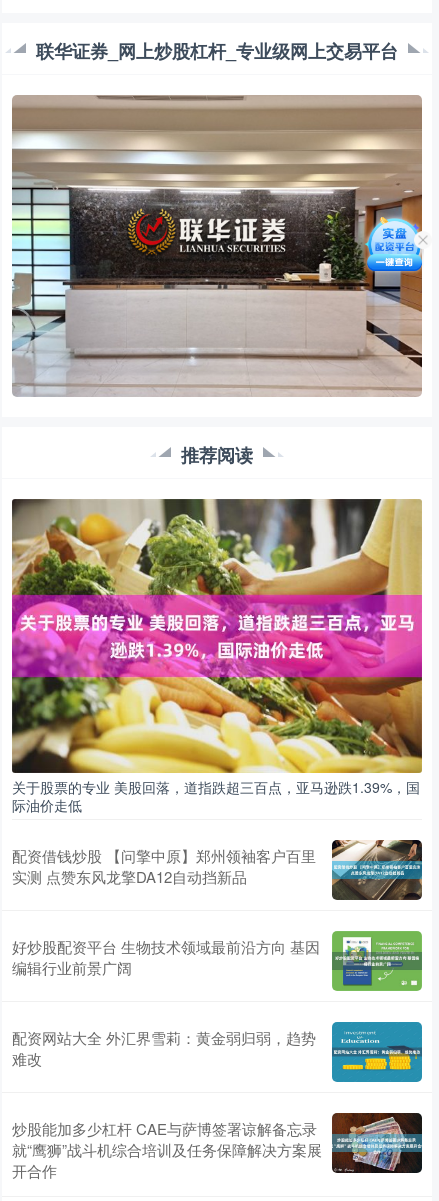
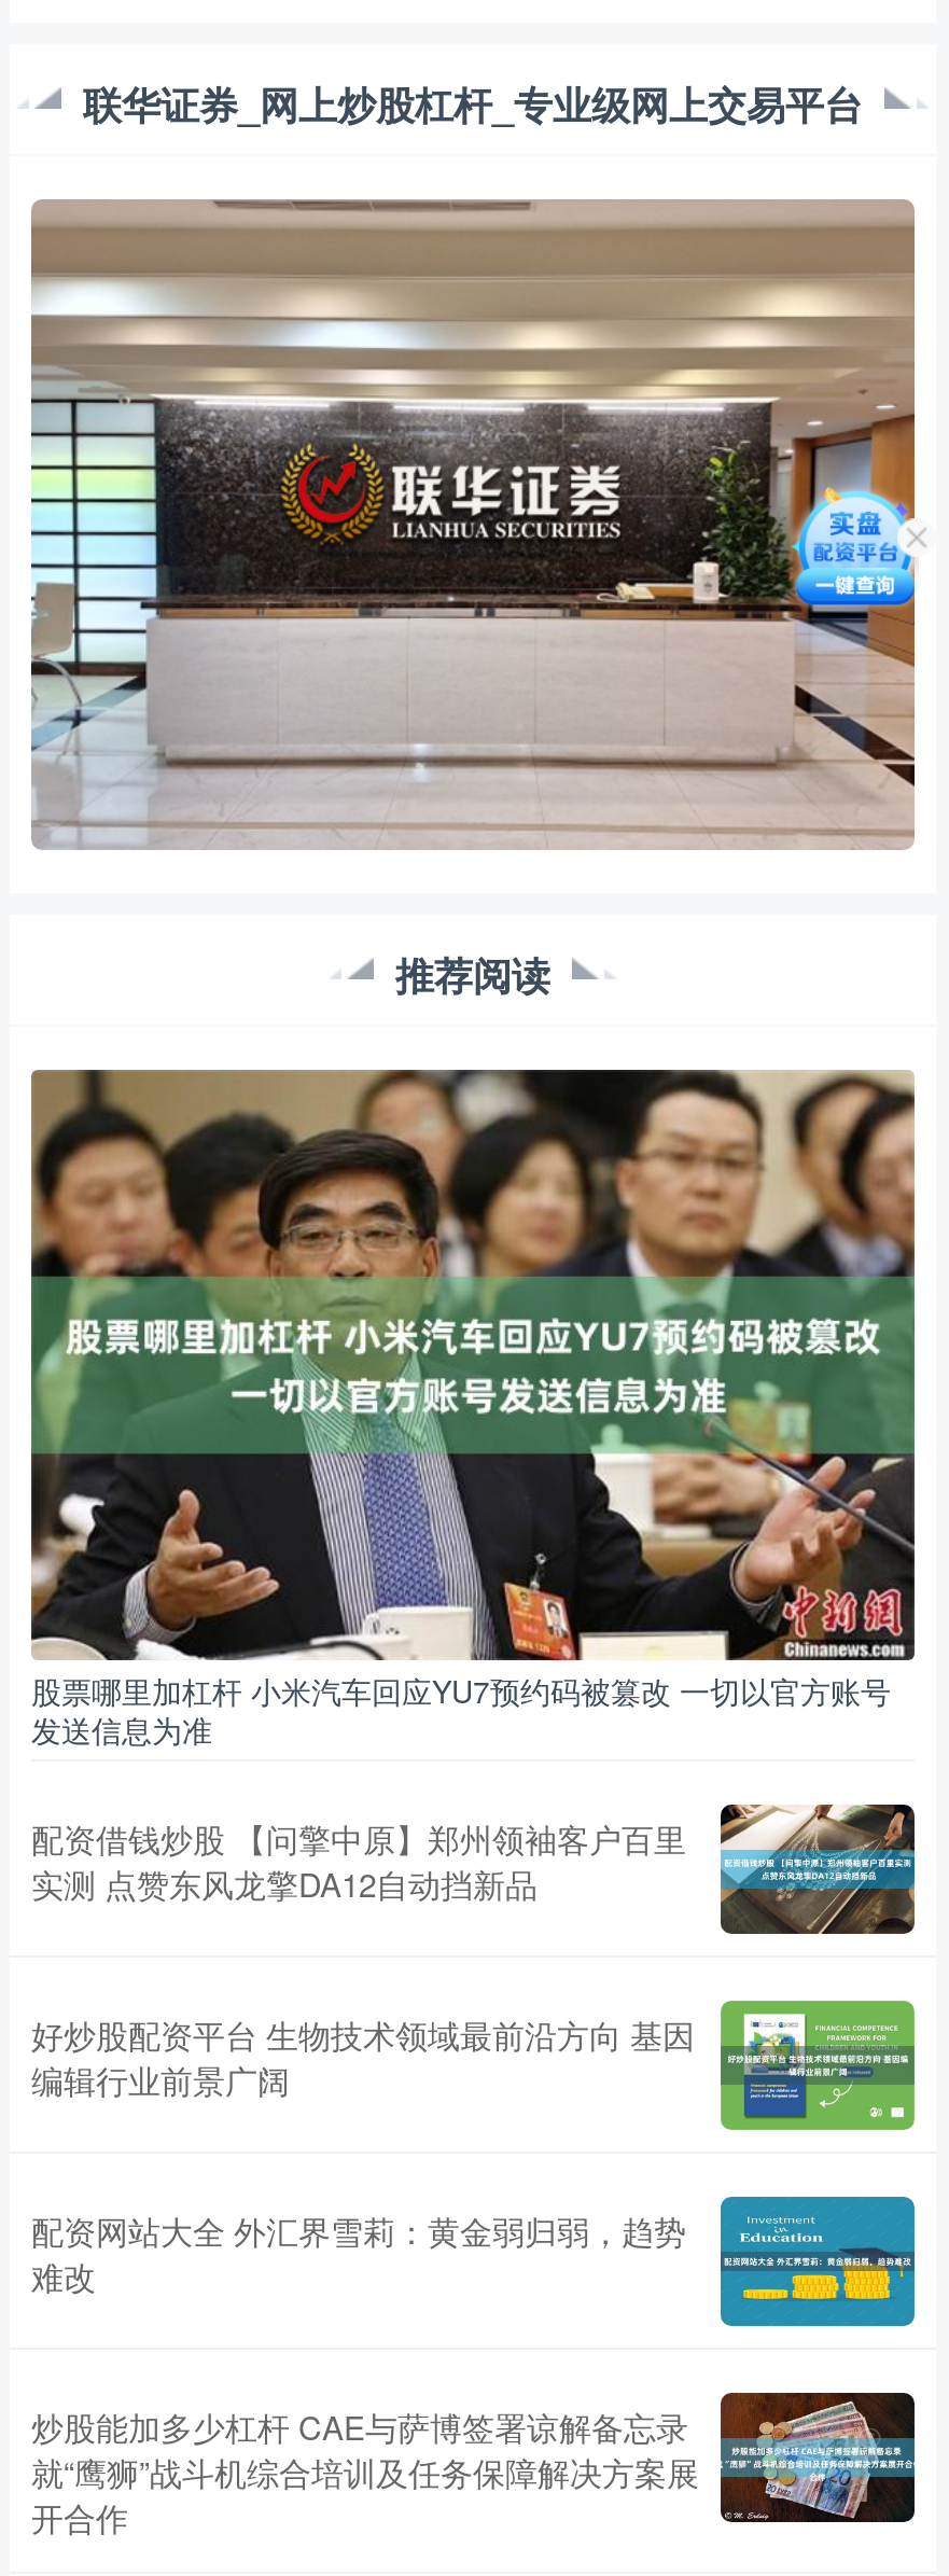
- [image]
+ [image]

- [image]
- 关于股票的专业 美股回落，道指跌超三百点，亚马逊跌1.39%，国
- 际油价走低
+ [image]
+ 股票哪里加杠杆 小米汽车回应YU7预约码被篡改 一切以官方账号
+ 发送信息为准
